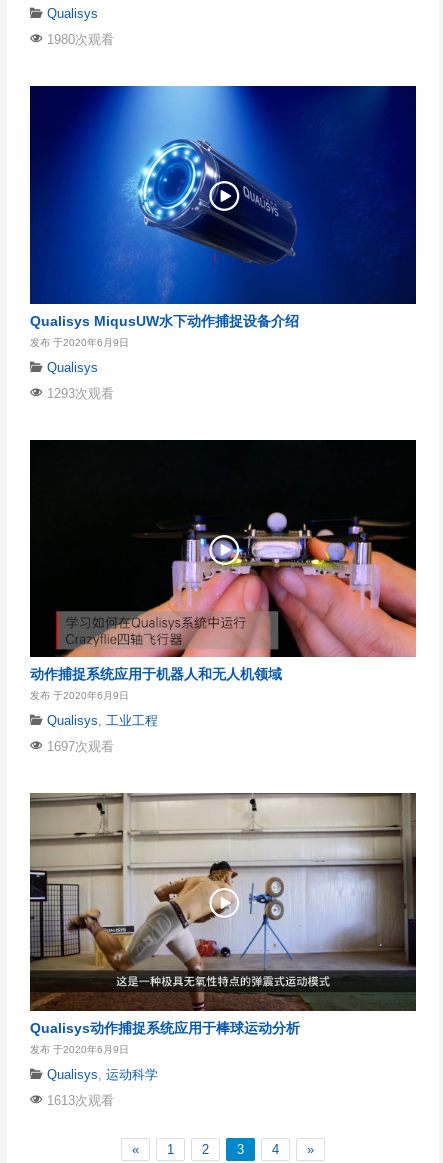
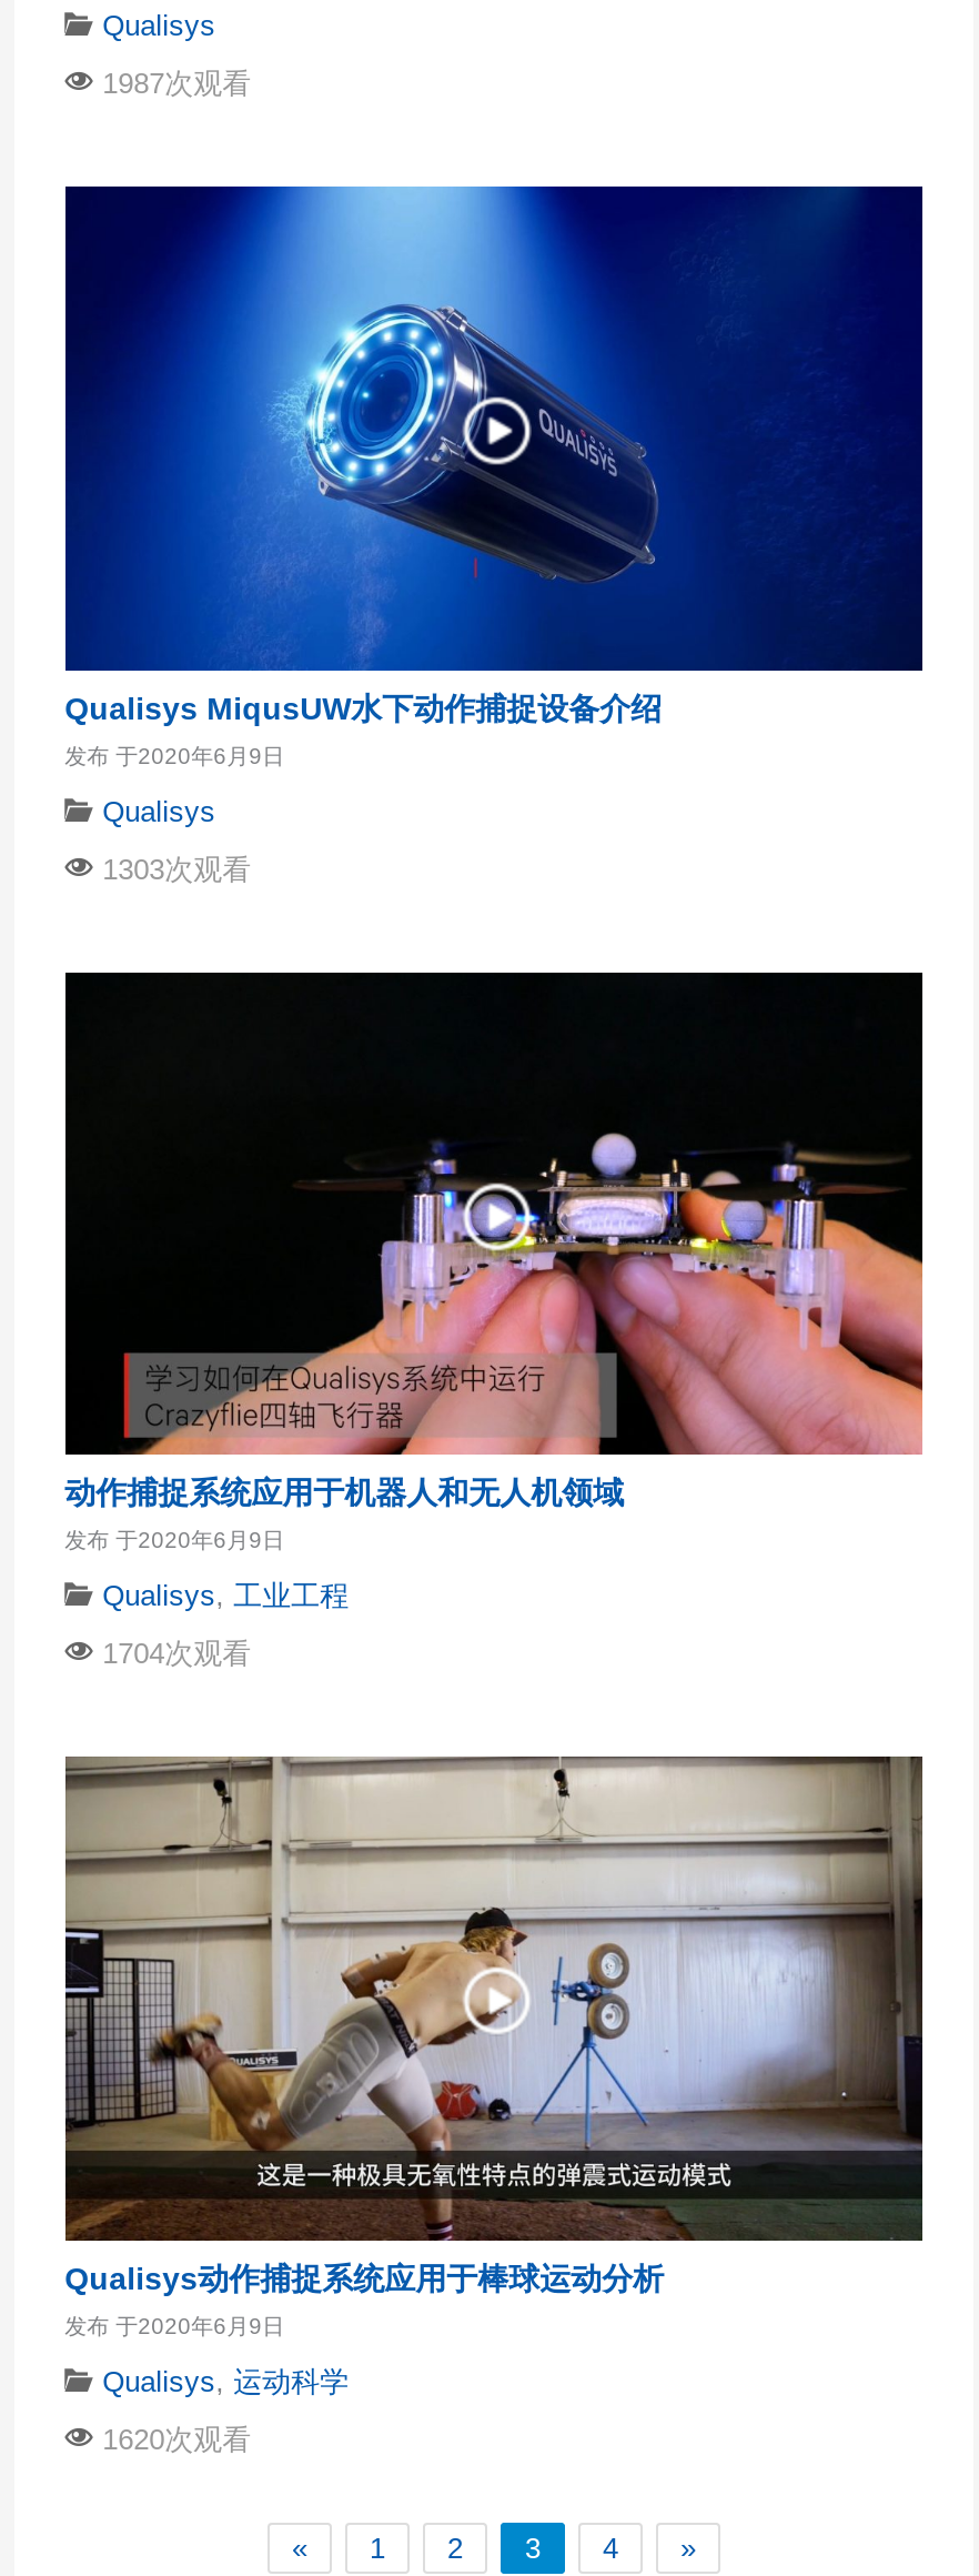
- 1980次观看
+ 1987次观看

- 1293次观看
+ 1303次观看

- 1697次观看
+ 1704次观看

- 1613次观看
+ 1620次观看
